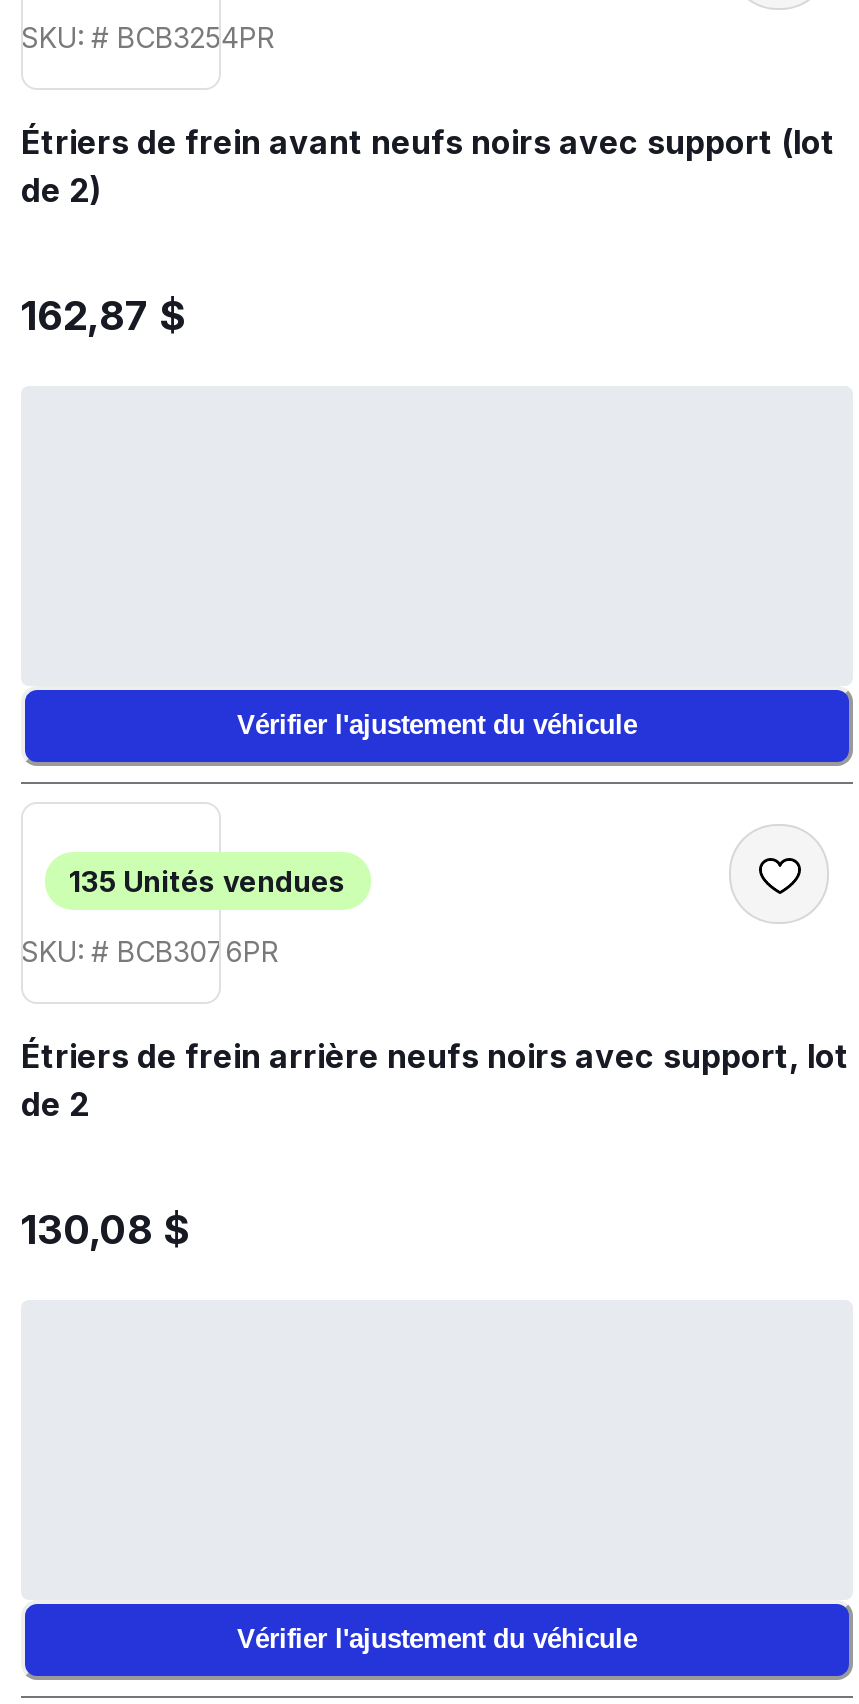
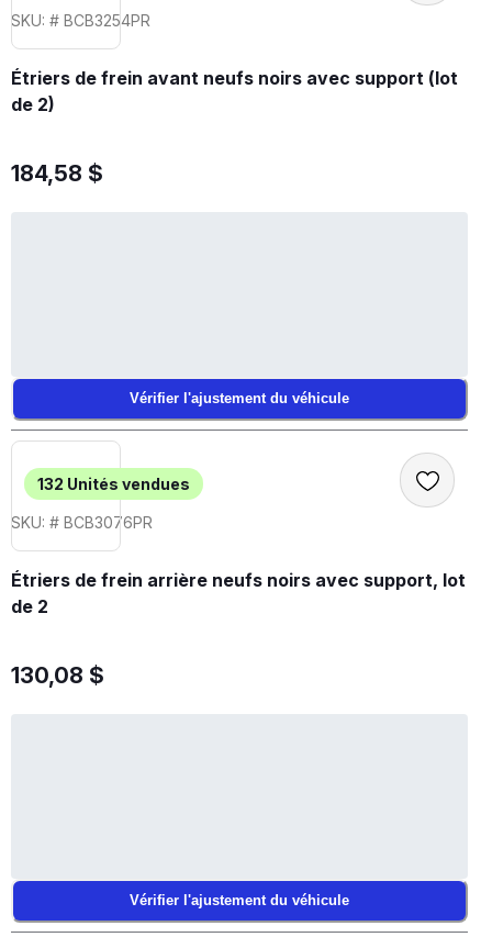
- 162,87 $
+ 184,58 $

- 135 Unités vendues
+ 132 Unités vendues
